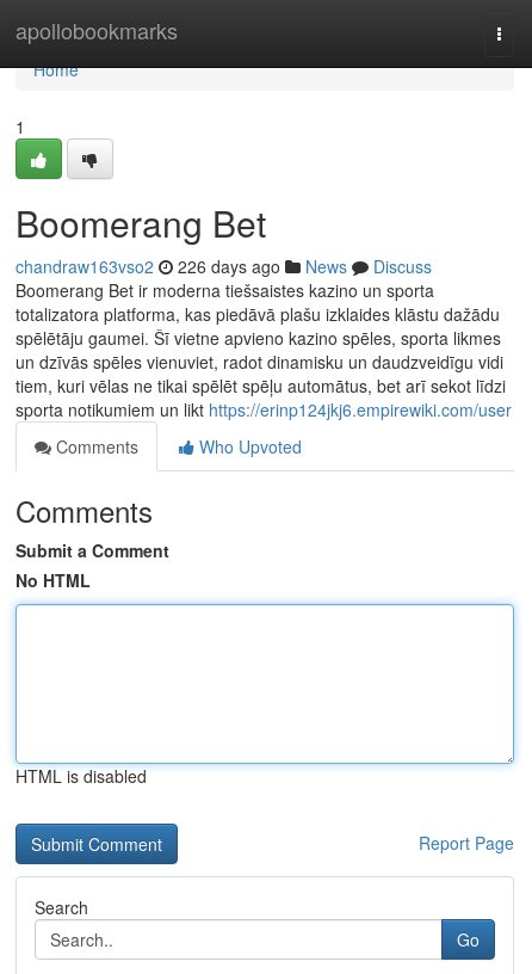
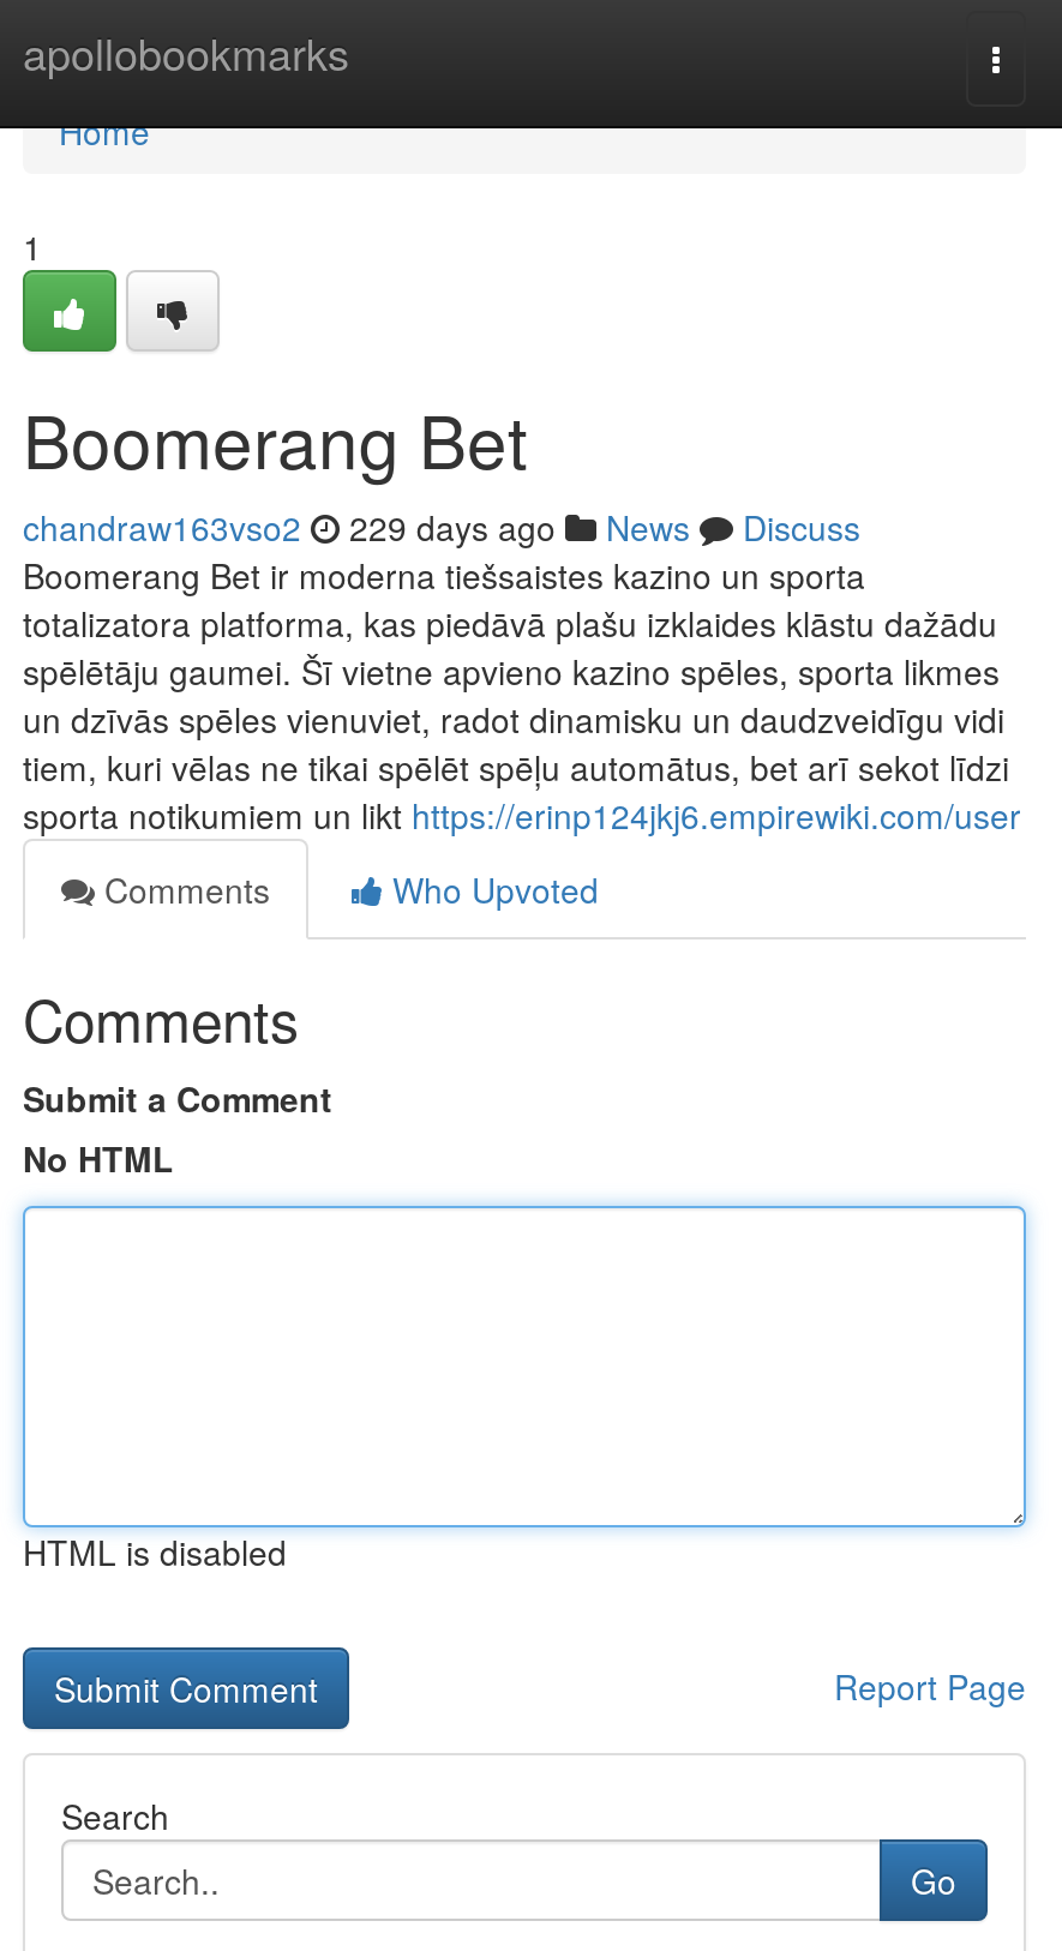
- chandraw163vso2 226 days ago News Discuss
+ chandraw163vso2 229 days ago News Discuss
